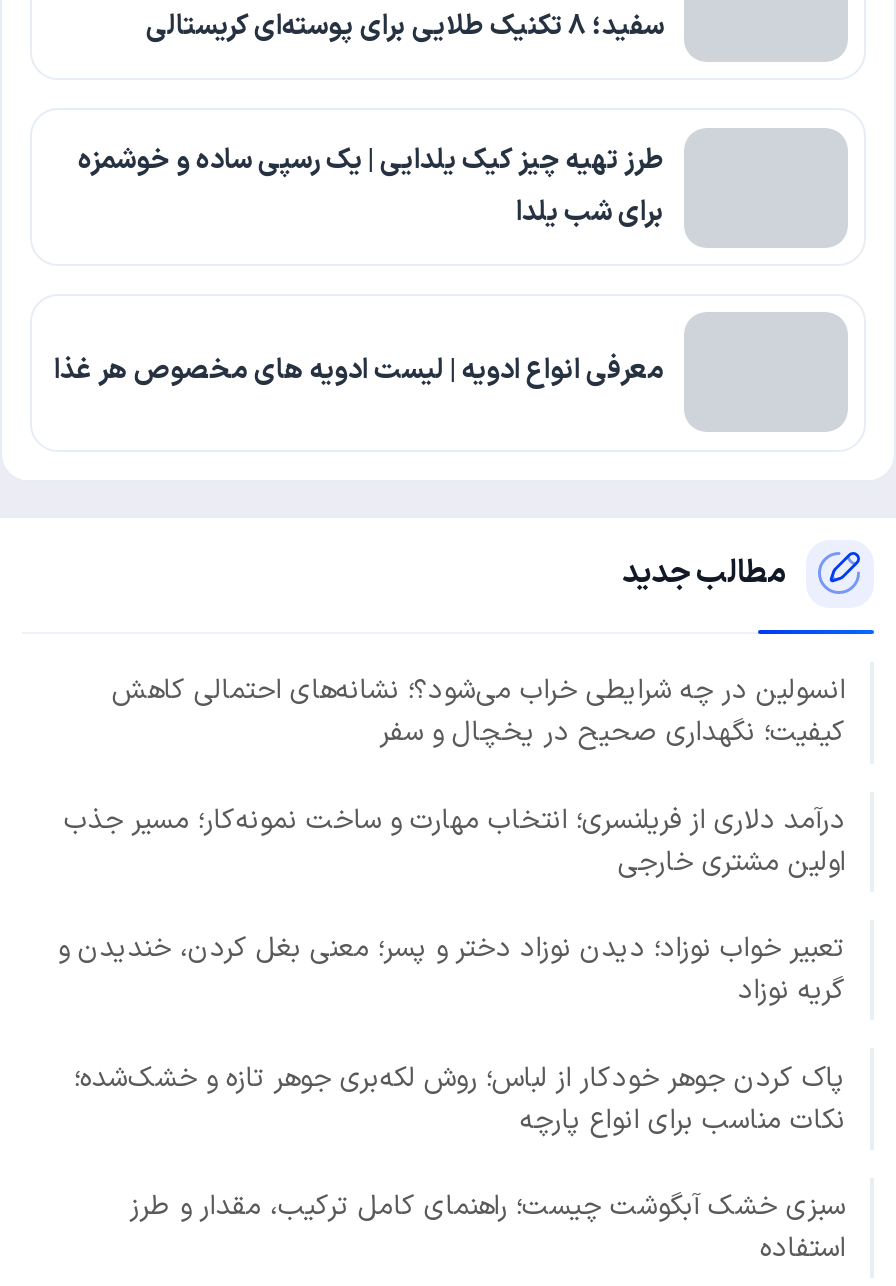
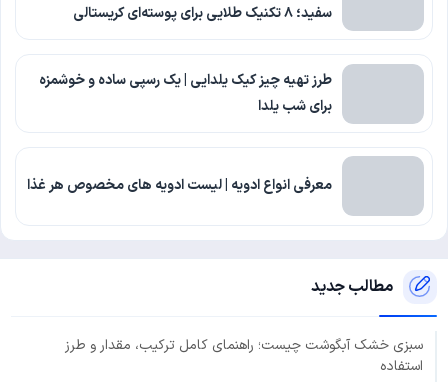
- انسولین در چه شرایطی خراب می‌شود؟؛ نشانه‌های احتمالی کاهش
- کیفیت؛ نگهداری صحیح در یخچال و سفر
- درآمد دلاری از فریلنسری؛ انتخاب مهارت و ساخت نمونه‌کار؛ مسیر جذب
- اولین مشتری خارجی
- تعبیر خواب نوزاد؛ دیدن نوزاد دختر و پسر؛ معنی بغل کردن، خندیدن و
- گریه نوزاد
- پاک کردن جوهر خودکار از لباس؛ روش لکه‌بری جوهر تازه و خشک‌شده؛
- نکات مناسب برای انواع پارچه
